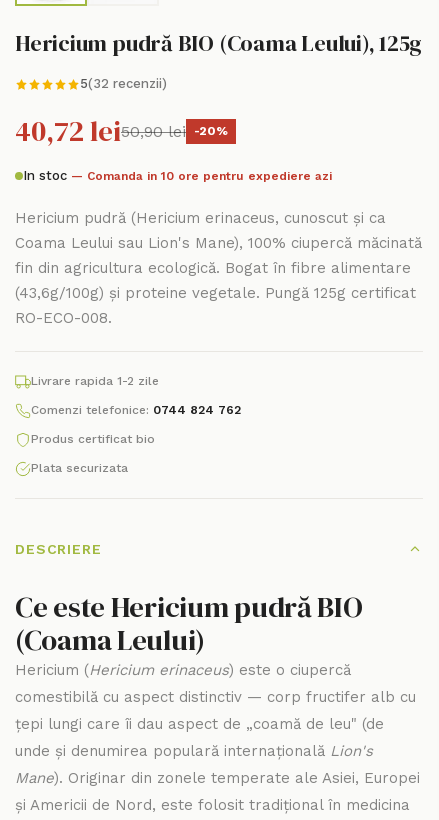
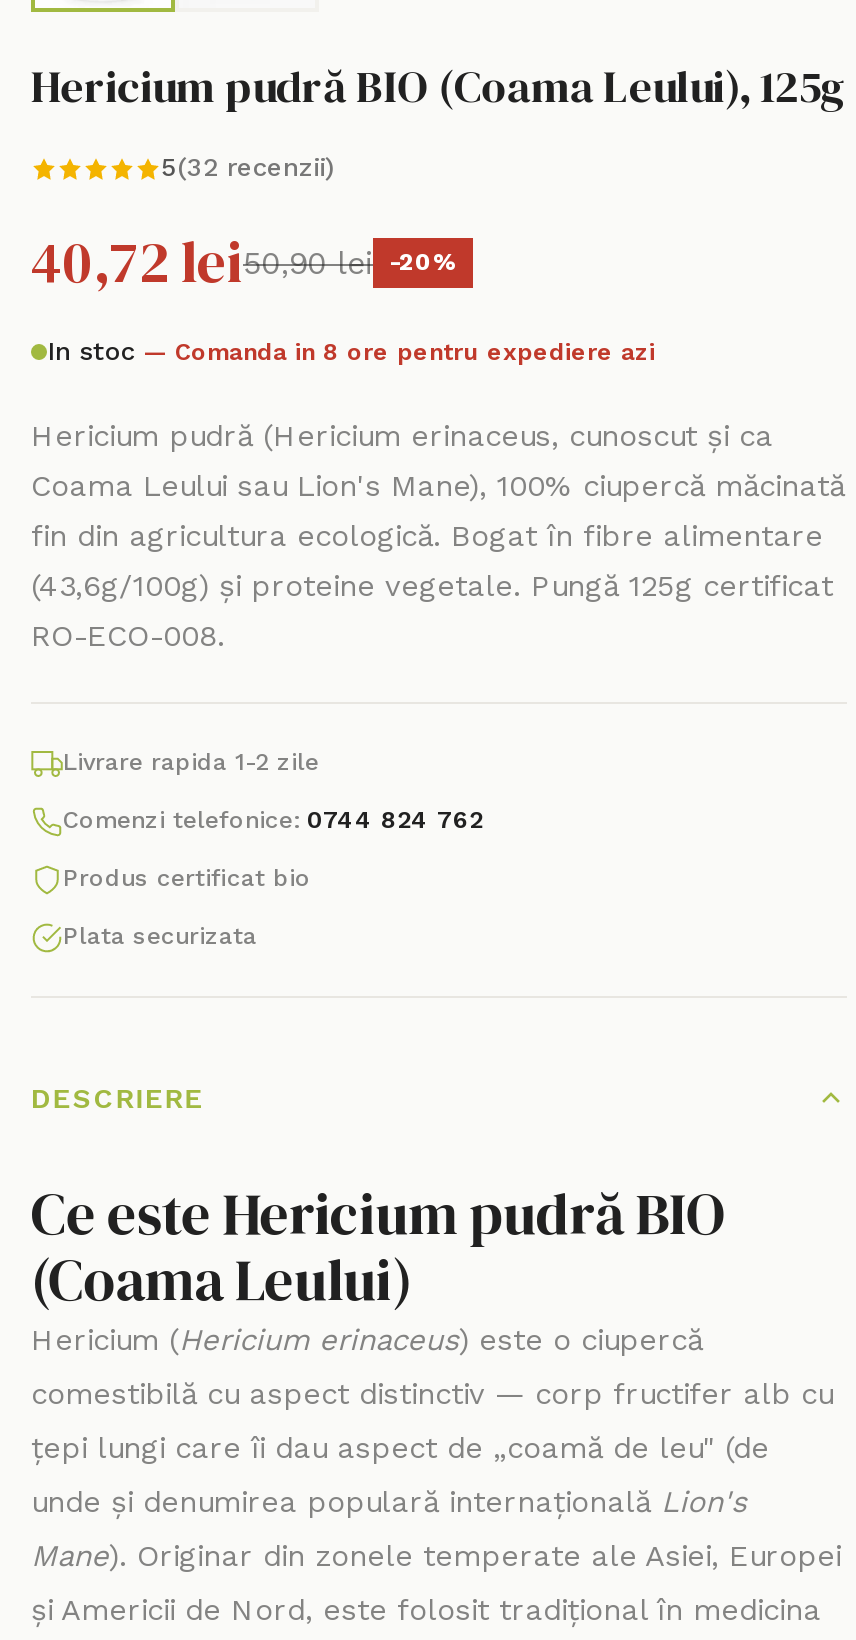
- In stoc — Comanda in 10 ore pentru expediere azi
+ In stoc — Comanda in 8 ore pentru expediere azi
